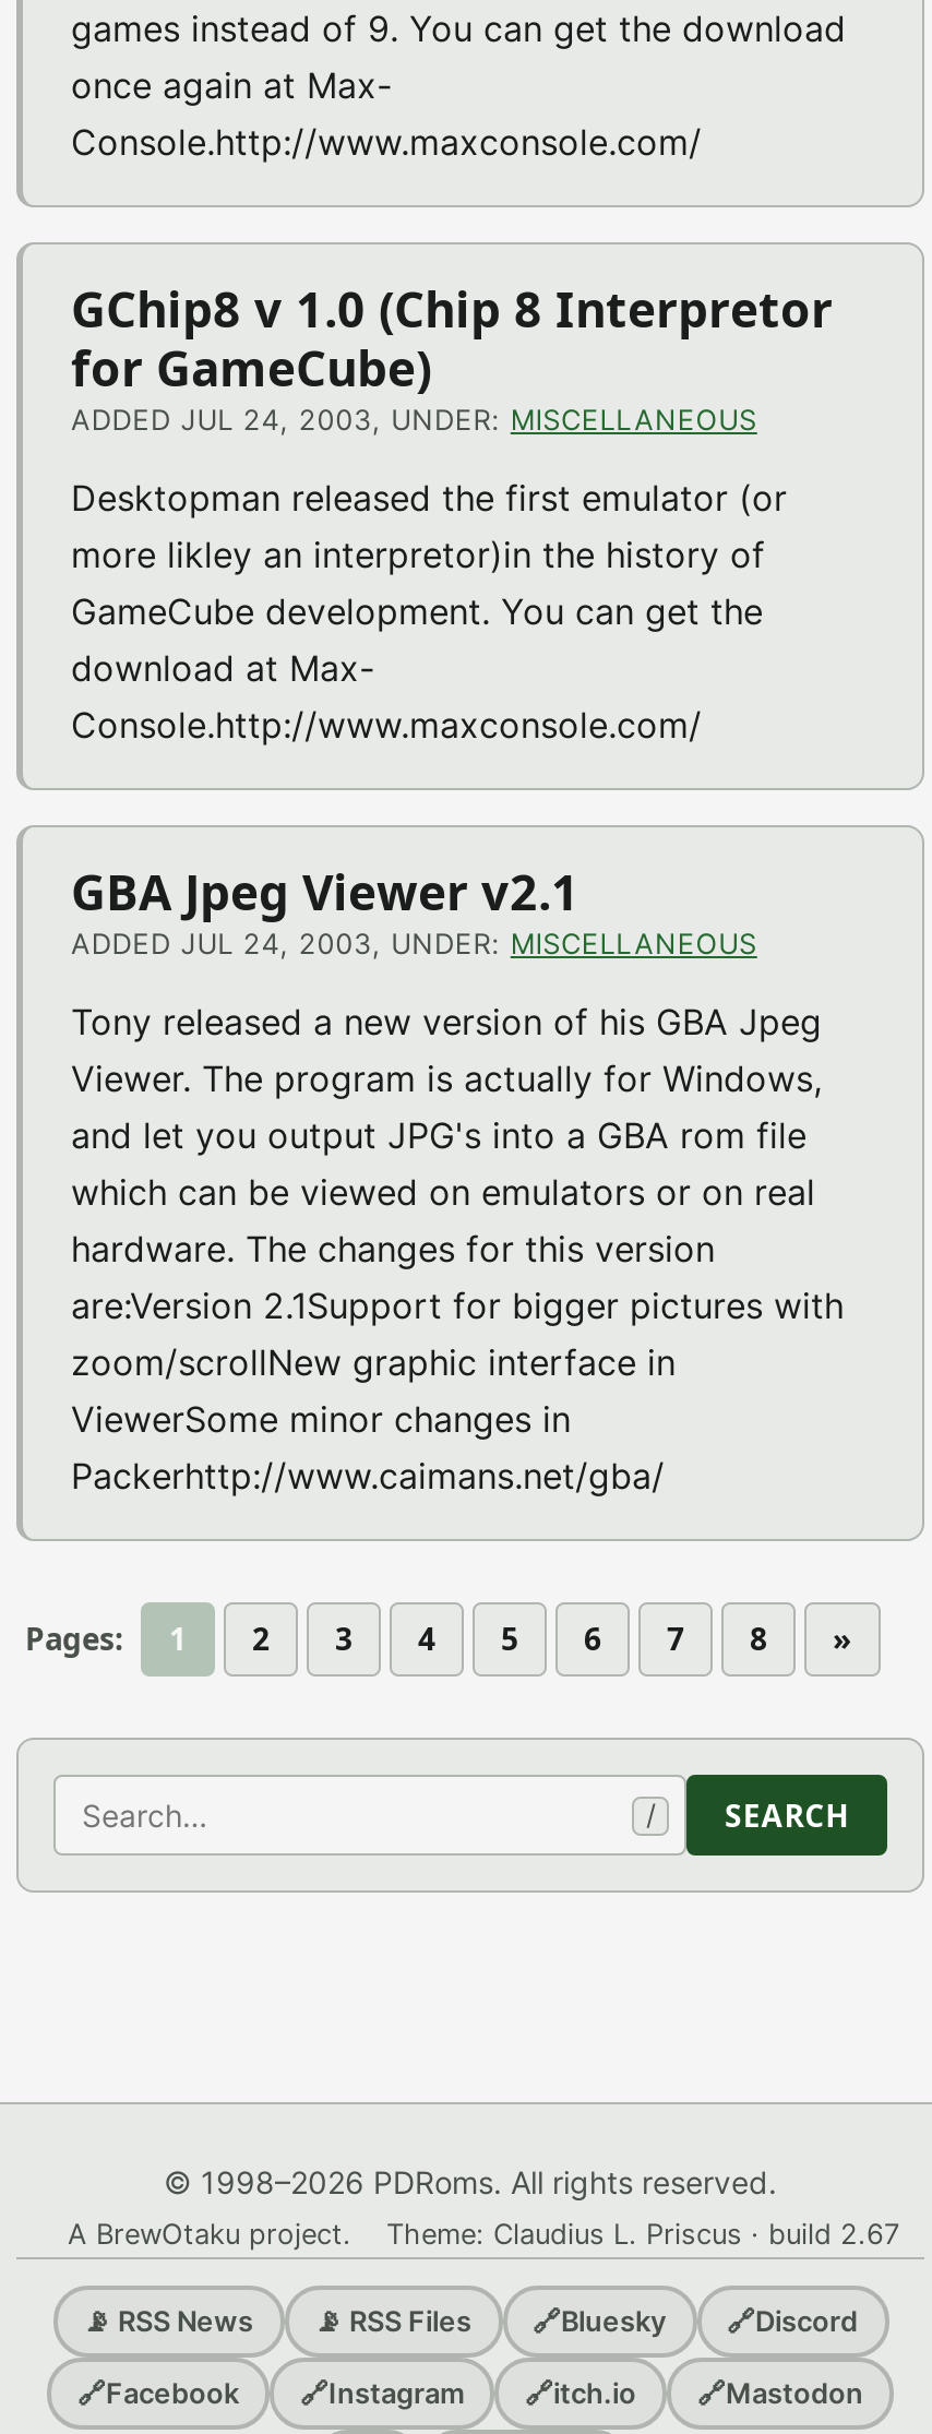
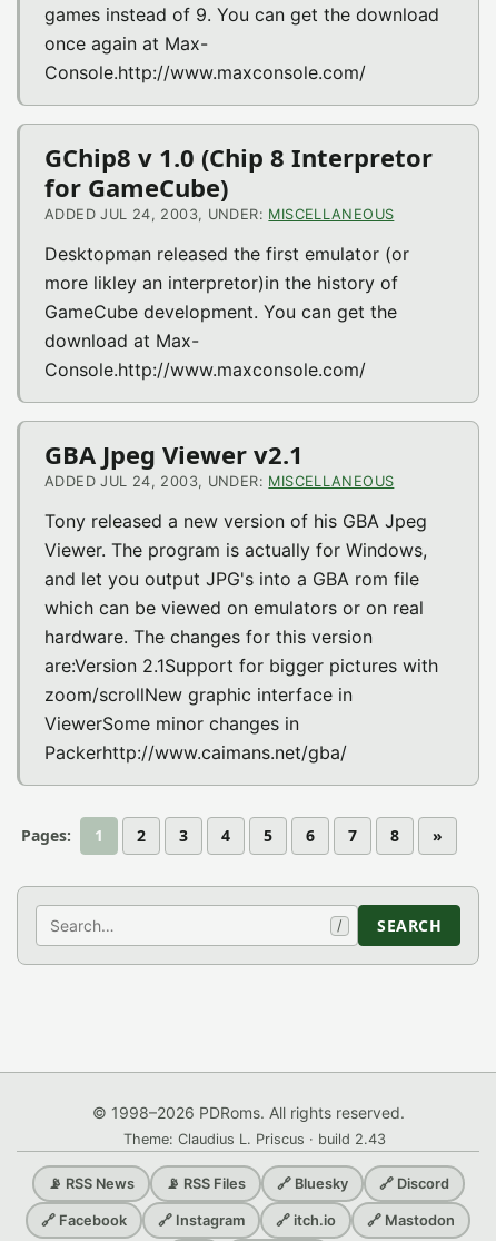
- A BrewOtaku project.
- Theme: Claudius L. Priscus · build 2.67
+ Theme: Claudius L. Priscus · build 2.43
